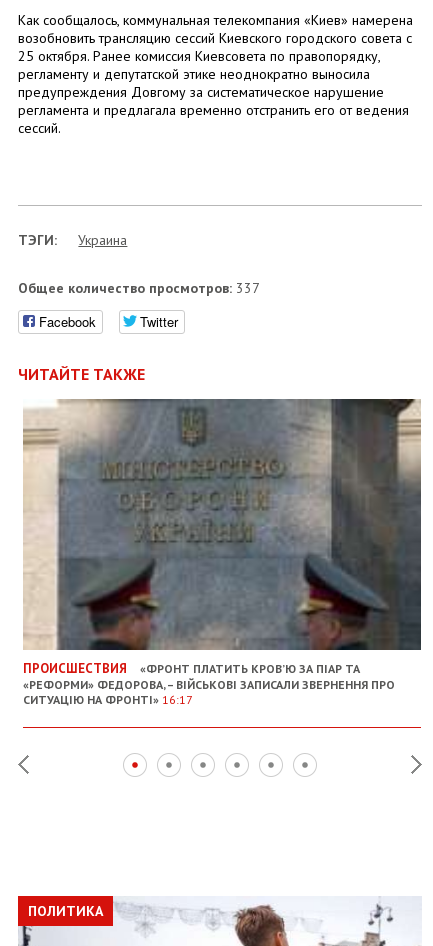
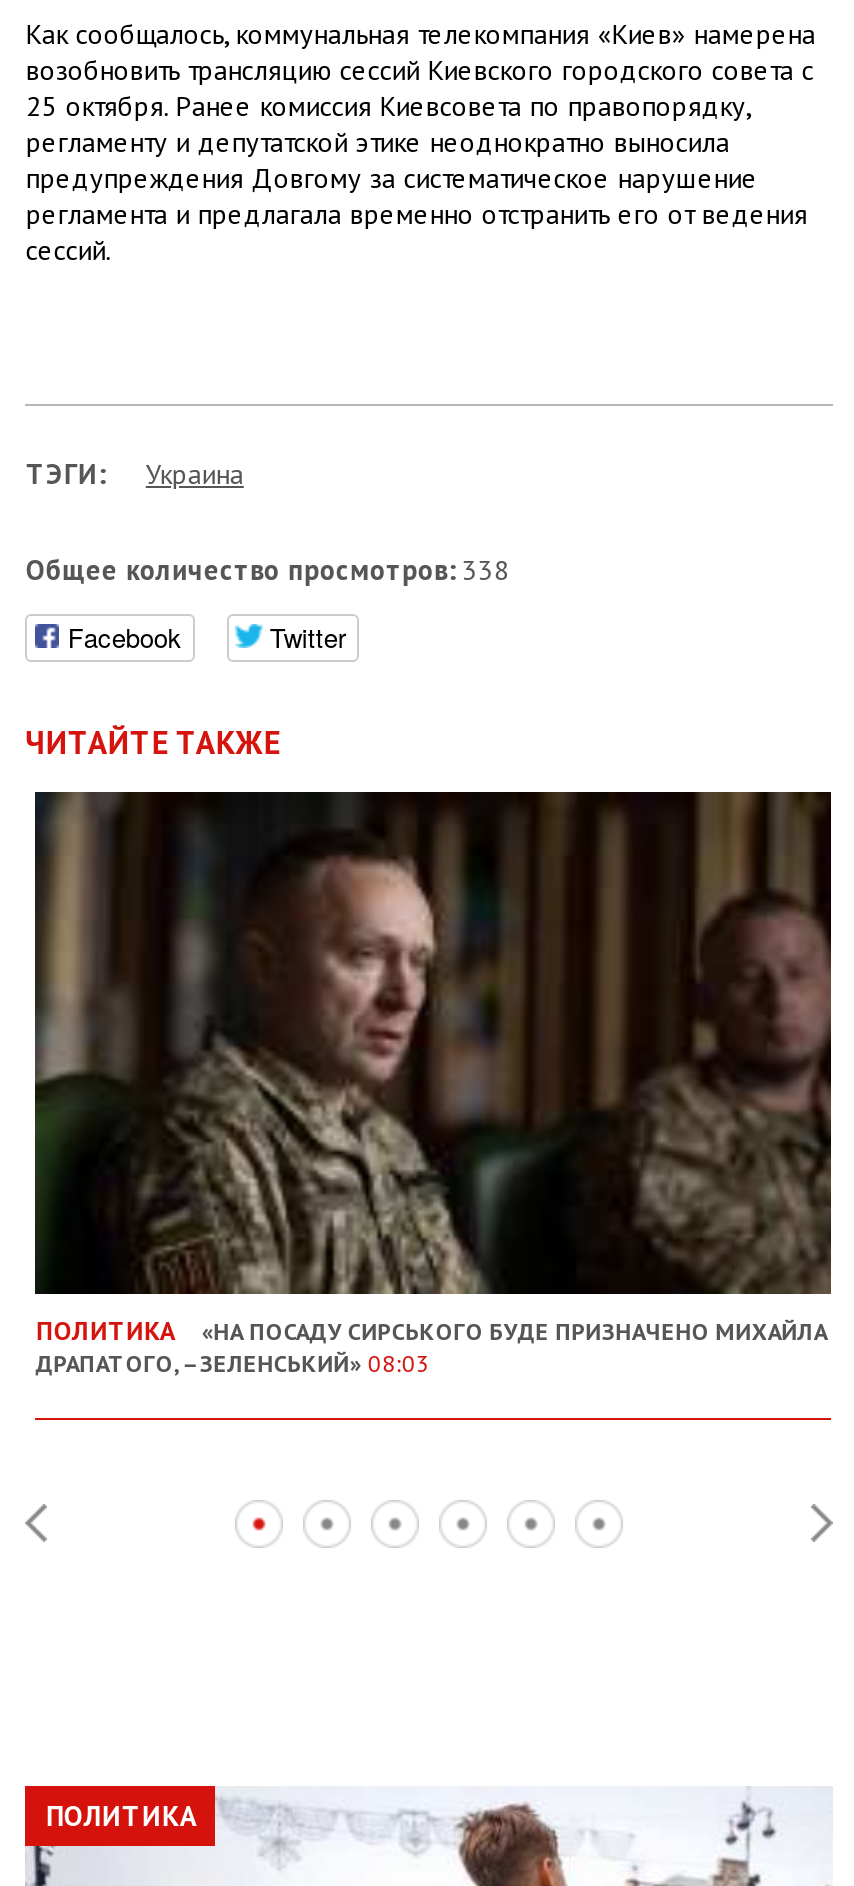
- Общее количество просмотров: 337
+ Общее количество просмотров: 338

- [image]
- ПРОИСШЕСТВИЯ
- «ФРОНТ ПЛАТИТЬ КРОВʼЮ ЗА ПІАР ТА
- «РЕФОРМИ» ФЕДОРОВА, – ВІЙСЬКОВІ ЗАПИСАЛИ ЗВЕРНЕННЯ ПРО
- СИТУАЦІЮ НА ФРОНТІ» 16:17
+ [image]
+ ПОЛИТИКА
+ «НА ПОСАДУ СИРСЬКОГО БУДЕ ПРИЗНАЧЕНО МИХАЙЛА
+ ДРАПАТОГО, – ЗЕЛЕНСЬКИЙ» 08:03
